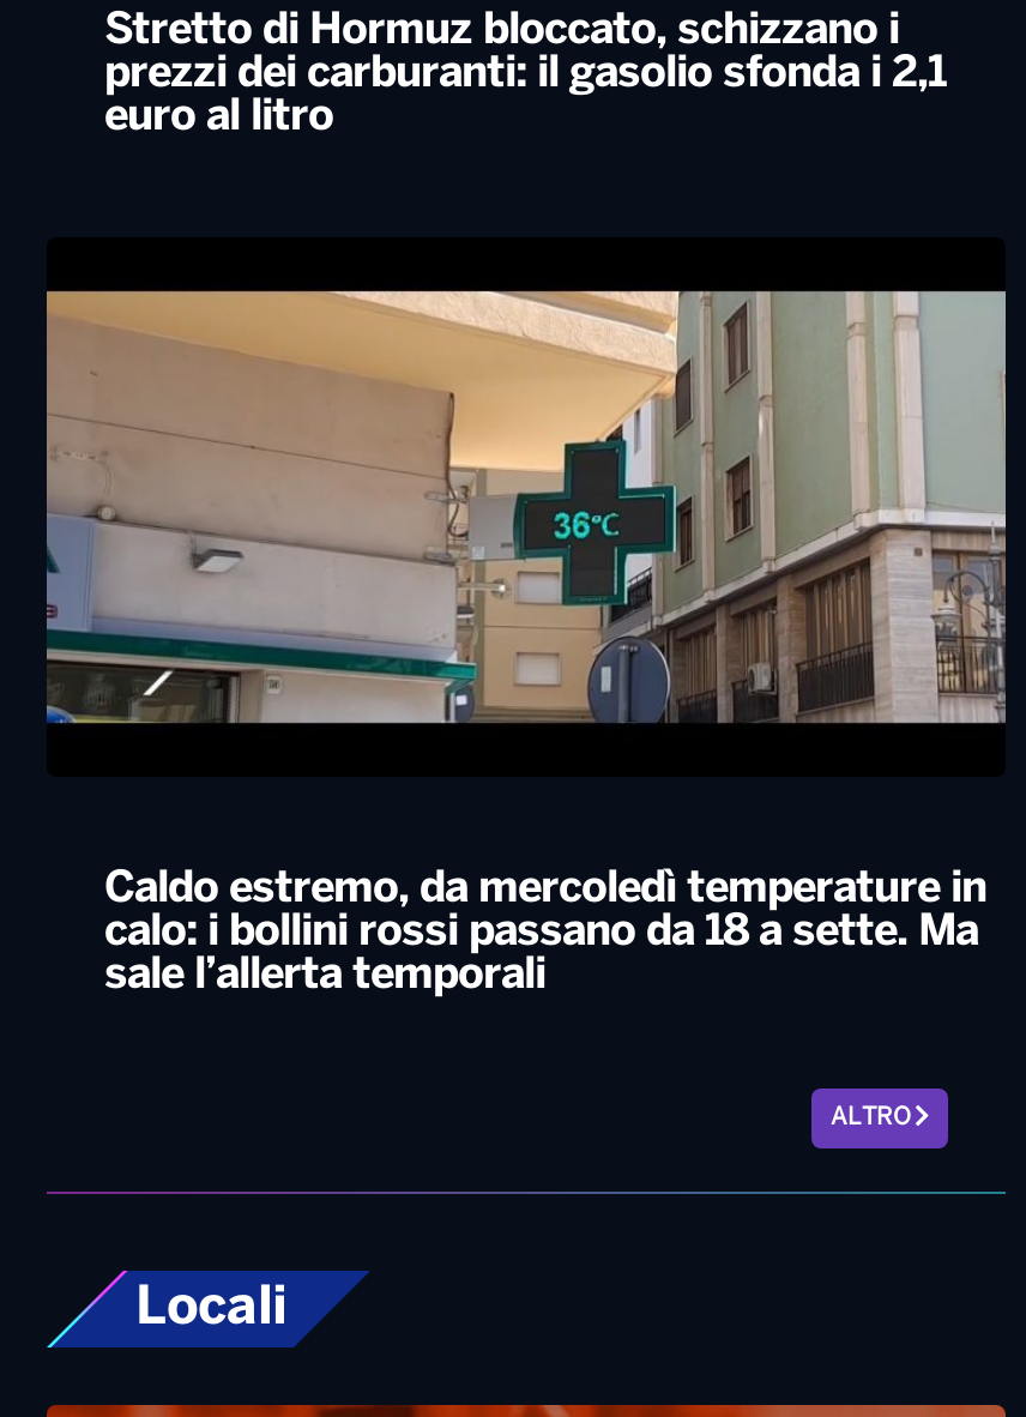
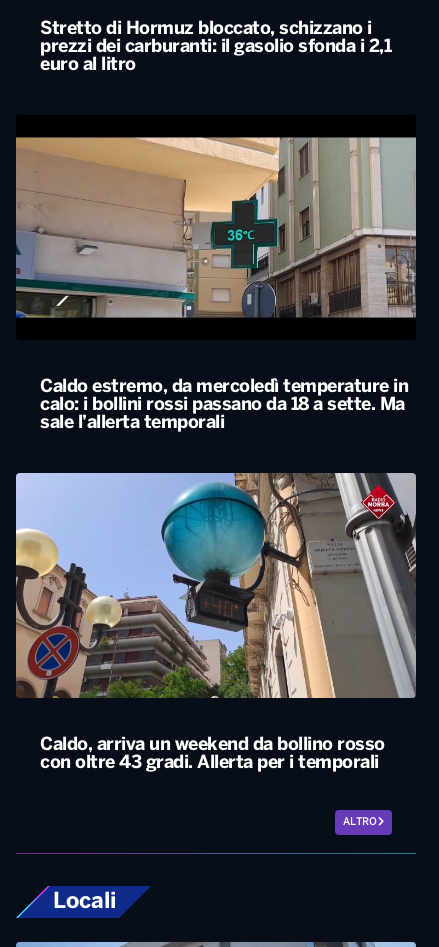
+ [image]
+ Caldo, arriva un weekend da bollino rosso
+ con oltre 43 gradi. Allerta per i temporali
